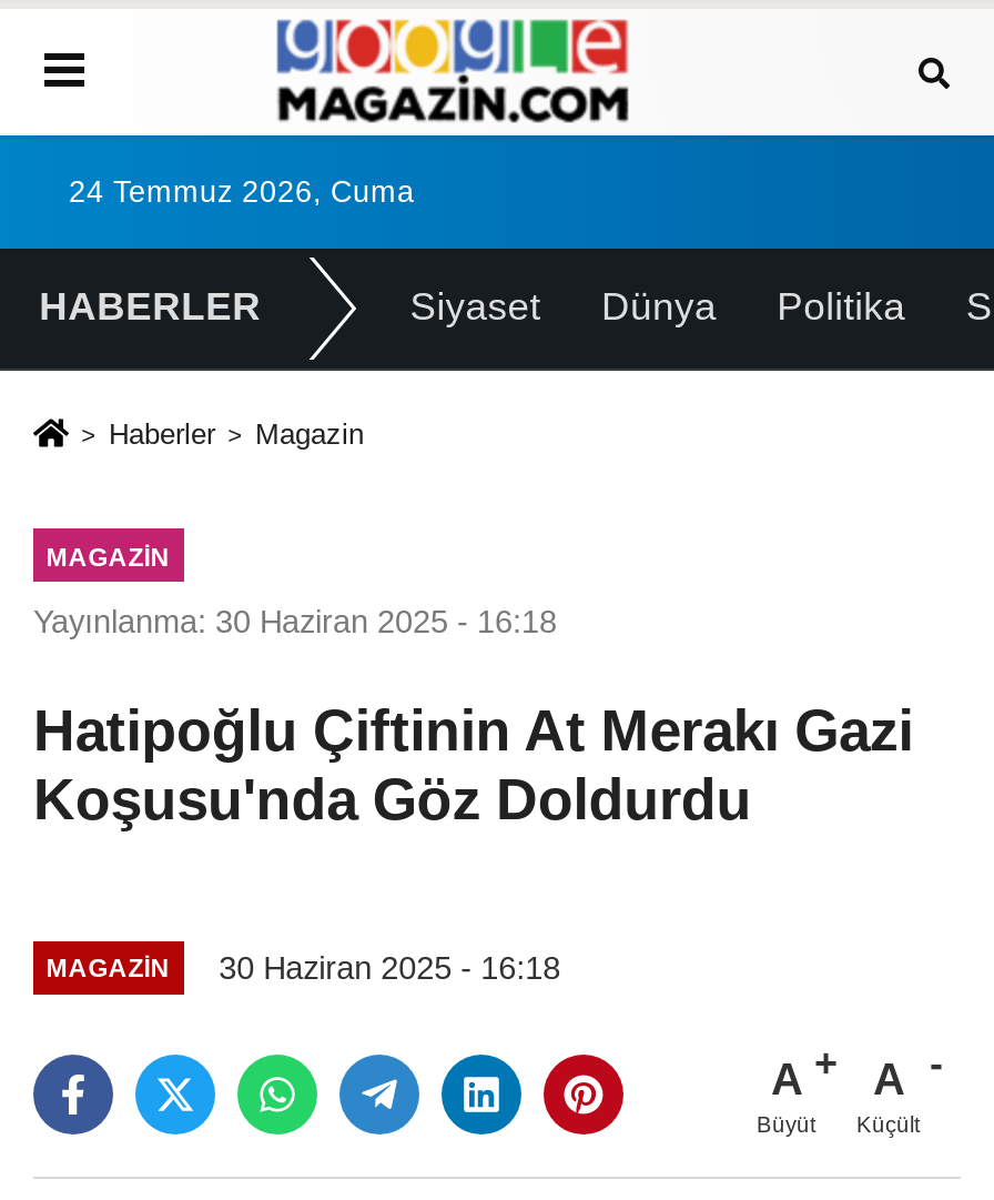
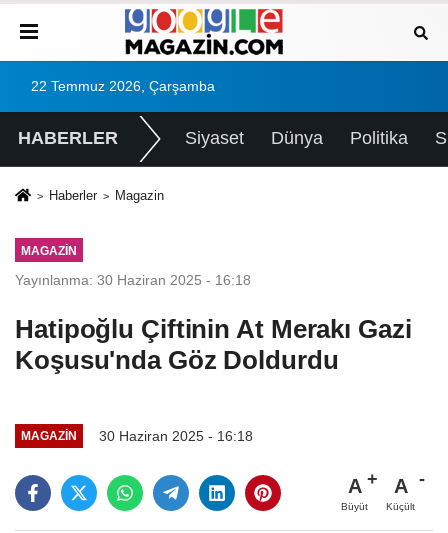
- 24 Temmuz 2026, Cuma
+ 22 Temmuz 2026, Çarşamba
